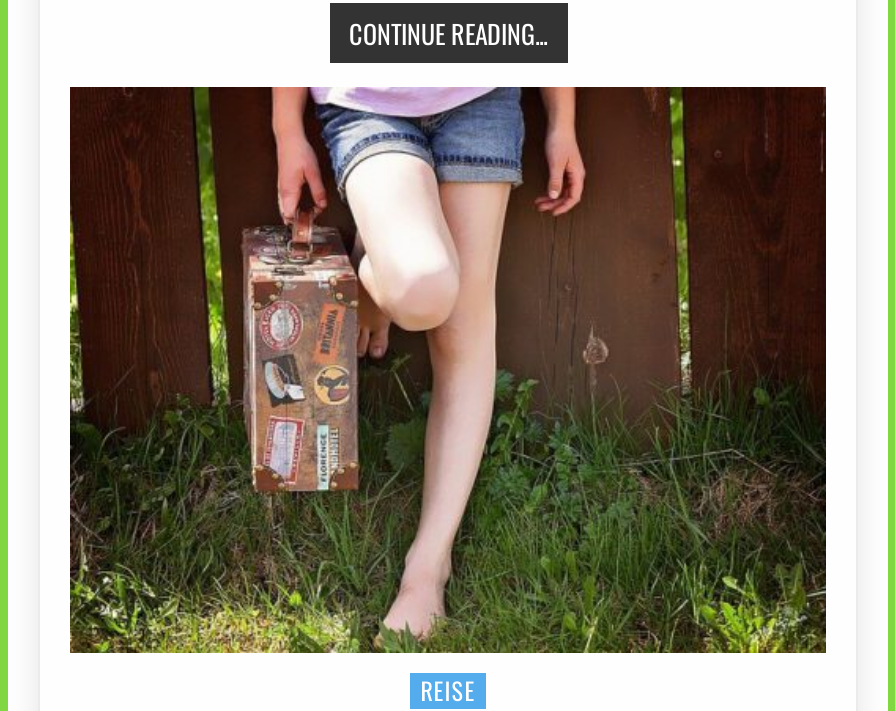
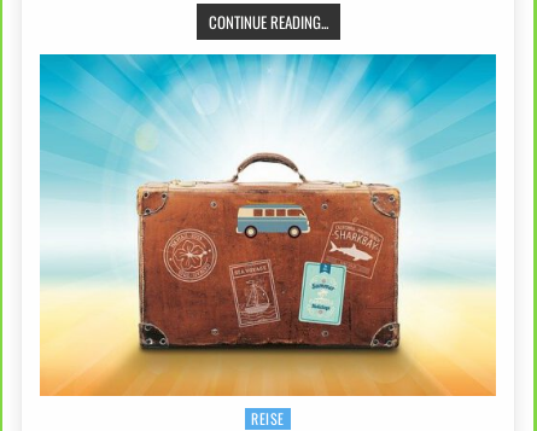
- [image]
+ [image]
